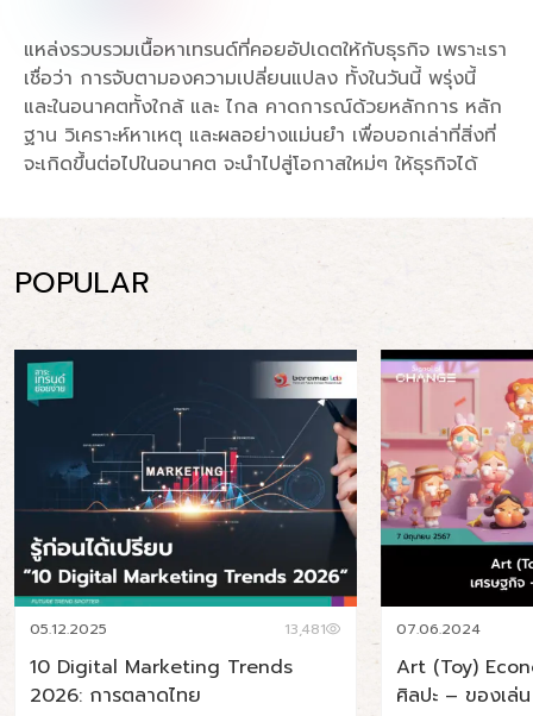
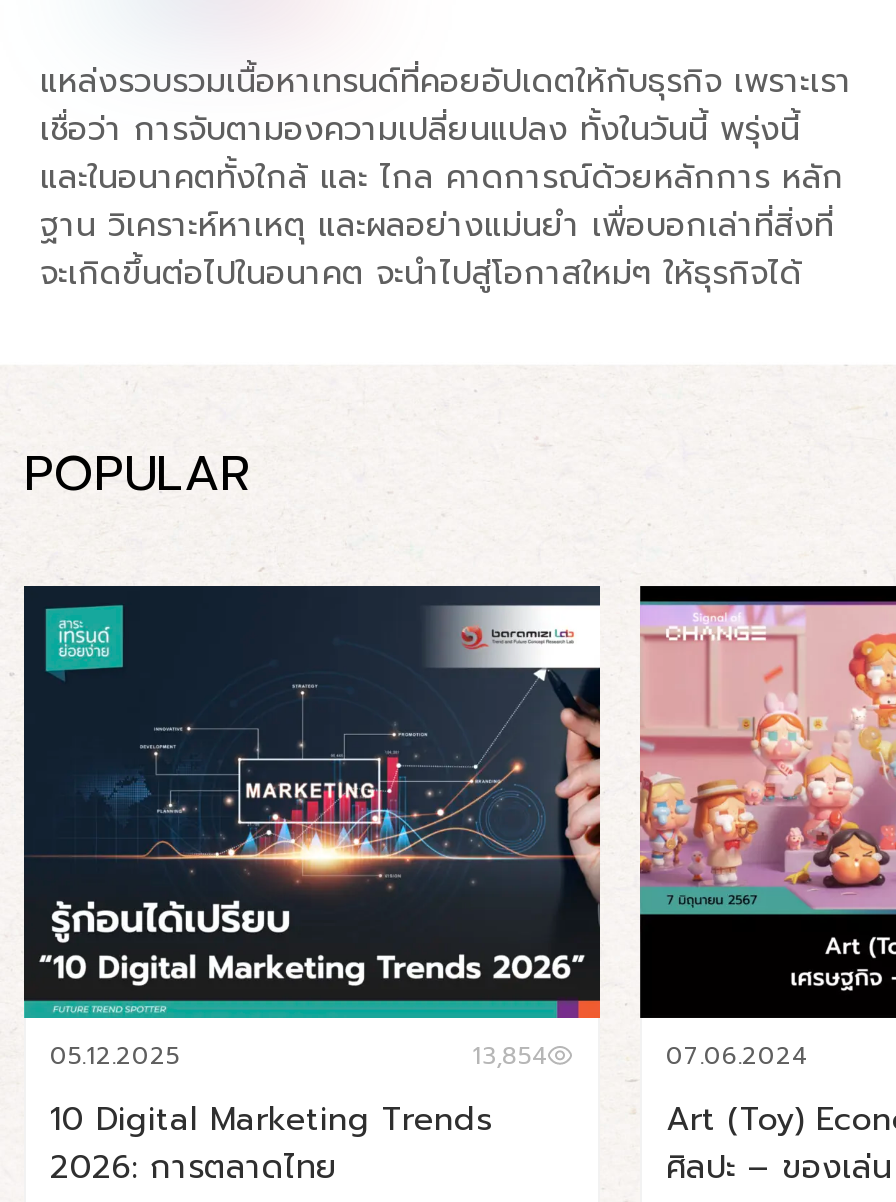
- 13,481
+ 13,854
